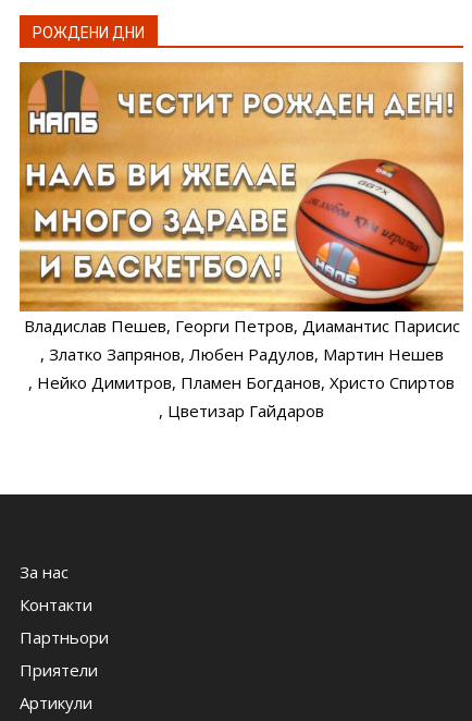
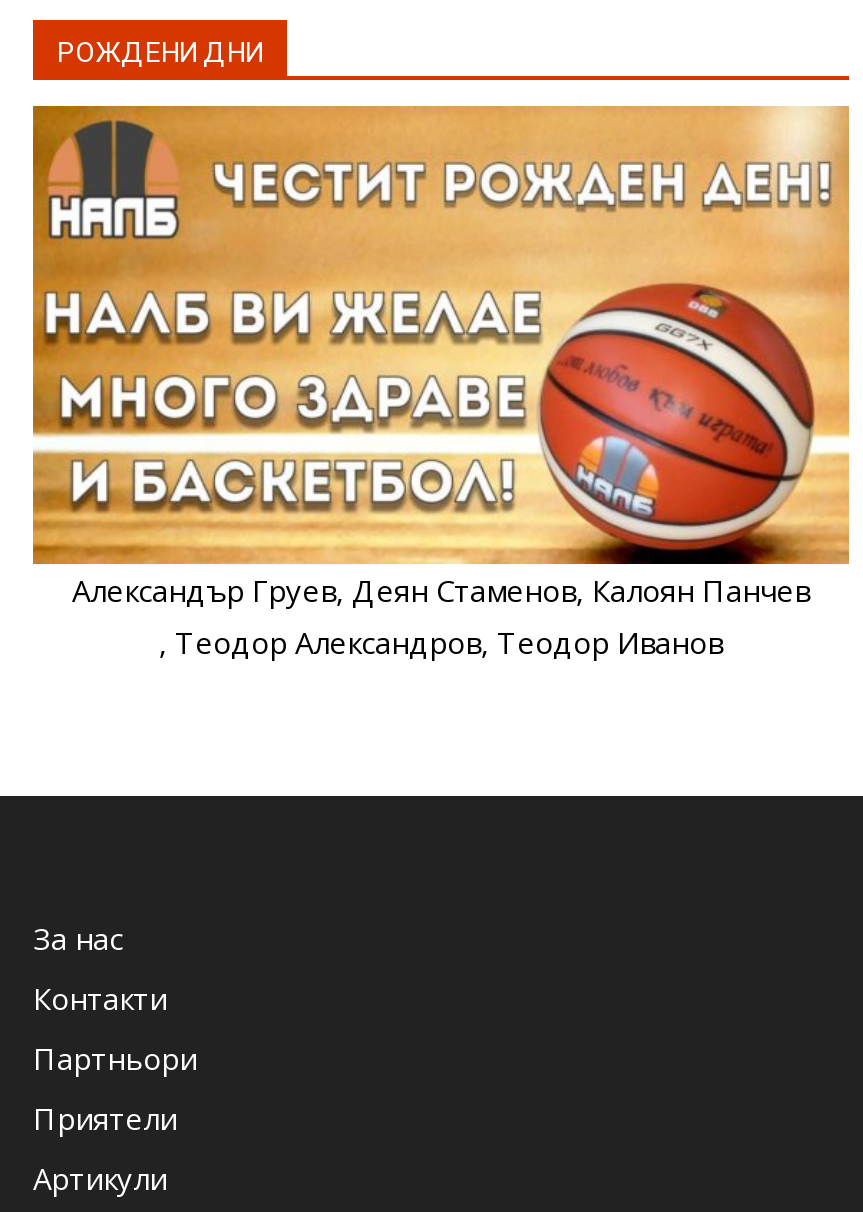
- Владислав Пешев, Георги Петров, Диамантис Парисис
- , Златко Запрянов, Любен Радулов, Мартин Нешев
- , Нейко Димитров, Пламен Богданов, Христо Спиртов
- , Цветизар Гайдаров
+ Александър Груев, Деян Стаменов, Калоян Панчев
+ , Теодор Александров, Теодор Иванов
